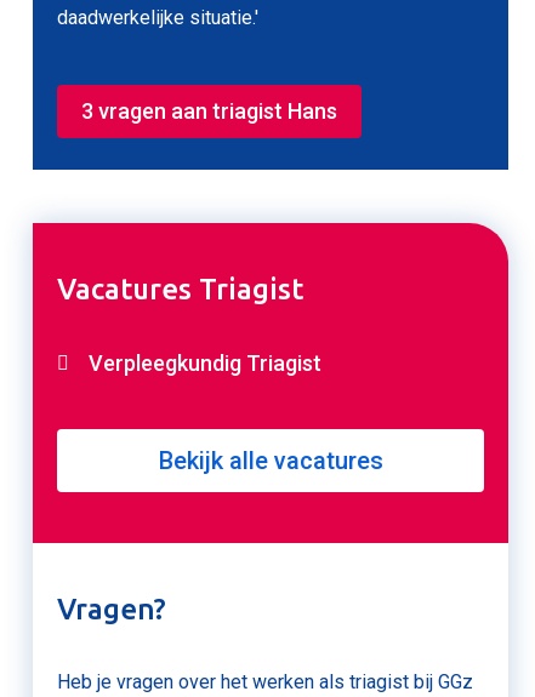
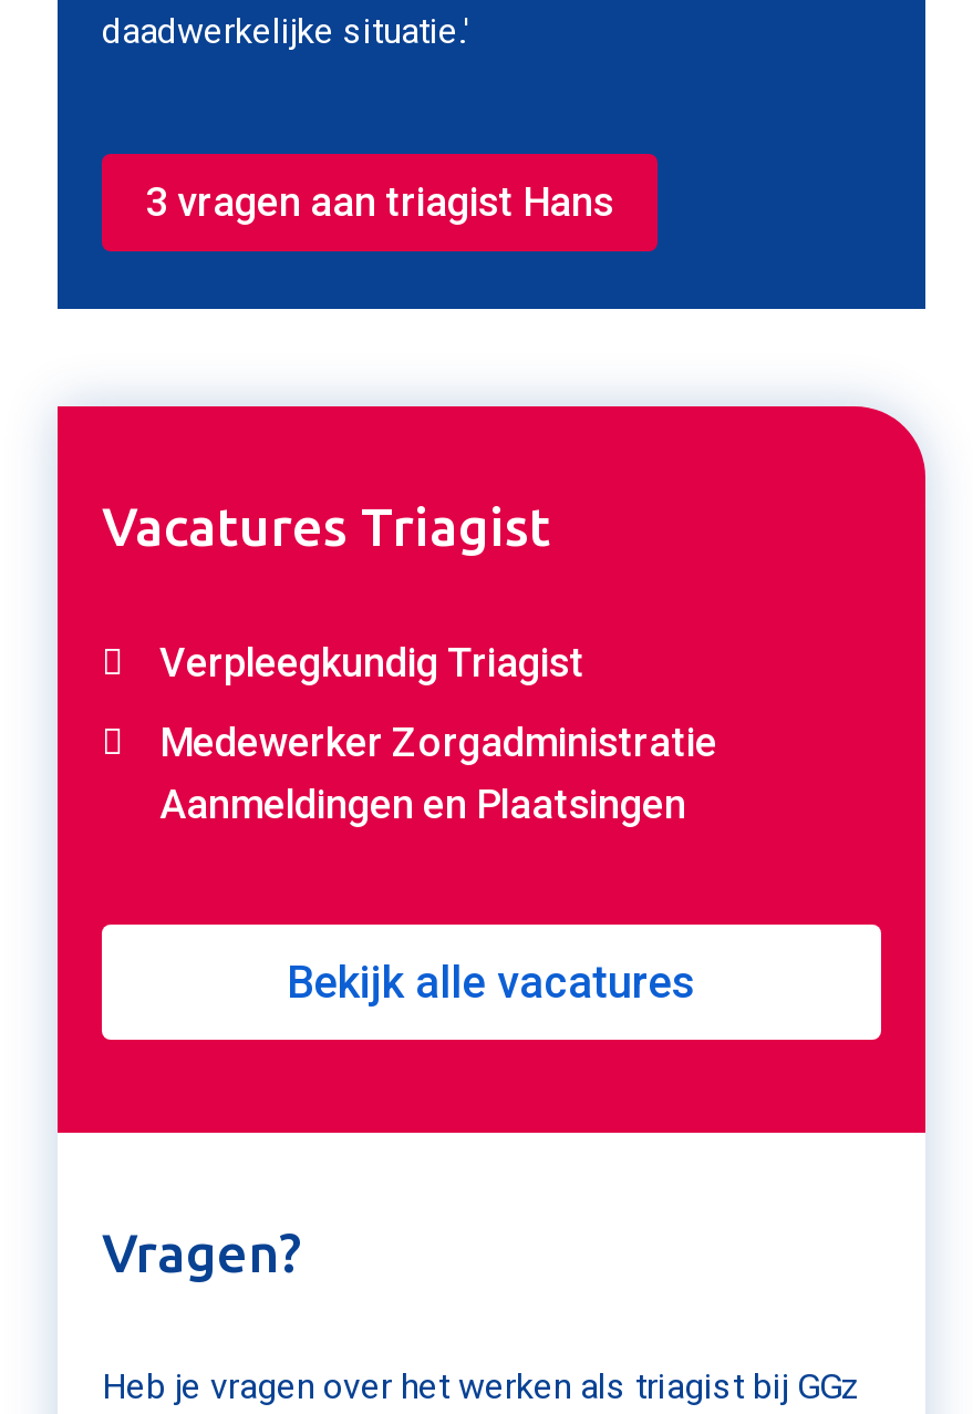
+ Medewerker Zorgadministratie
+ Aanmeldingen en Plaatsingen
